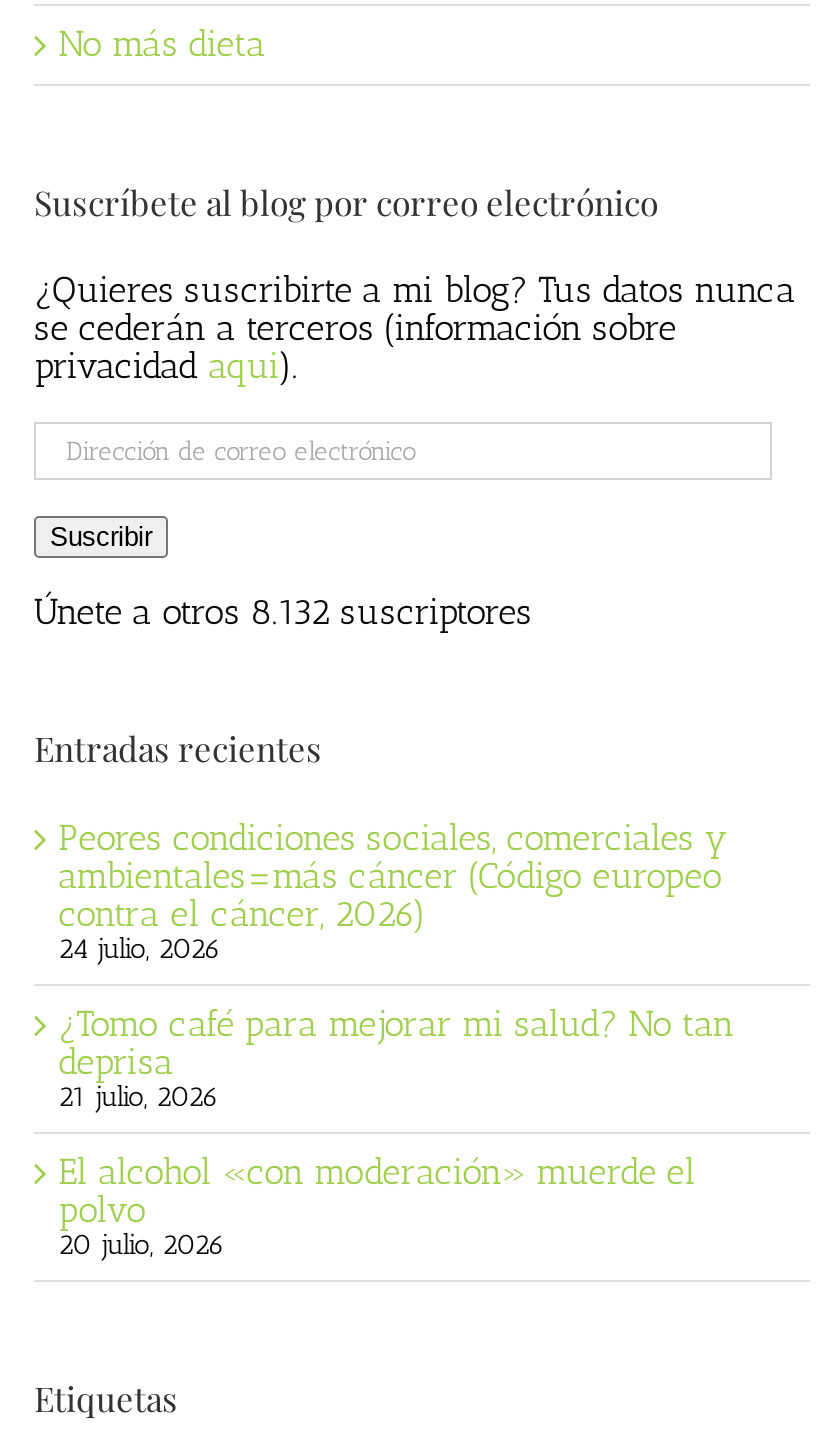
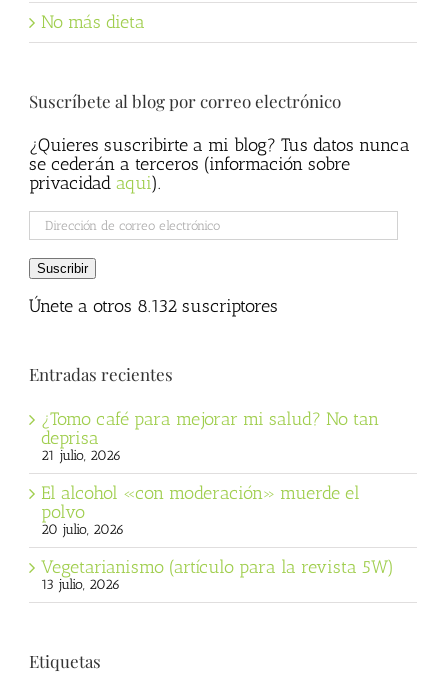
- Peores condiciones sociales, comerciales y
- ambientales=más cáncer (Código europeo
- contra el cáncer, 2026)
- 24 julio, 2026

moved up: ¿Tomo café para mejorar mi salud? No tan | deprisa | 21 julio, 2026 | El alcohol «con moderación» muerde el | polvo | 20 julio, 2026

+ Vegetarianismo (artículo para la revista 5W)
+ 13 julio, 2026
